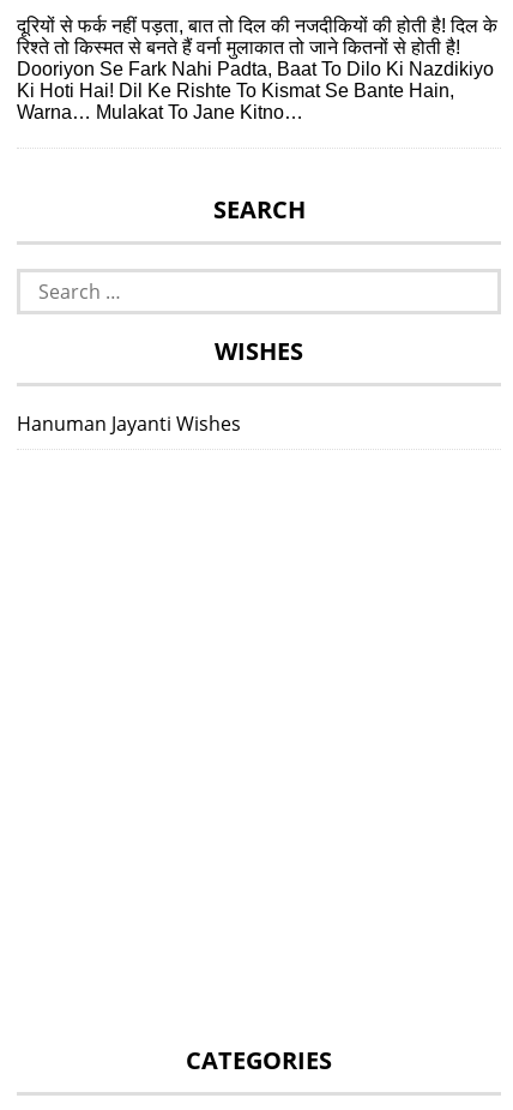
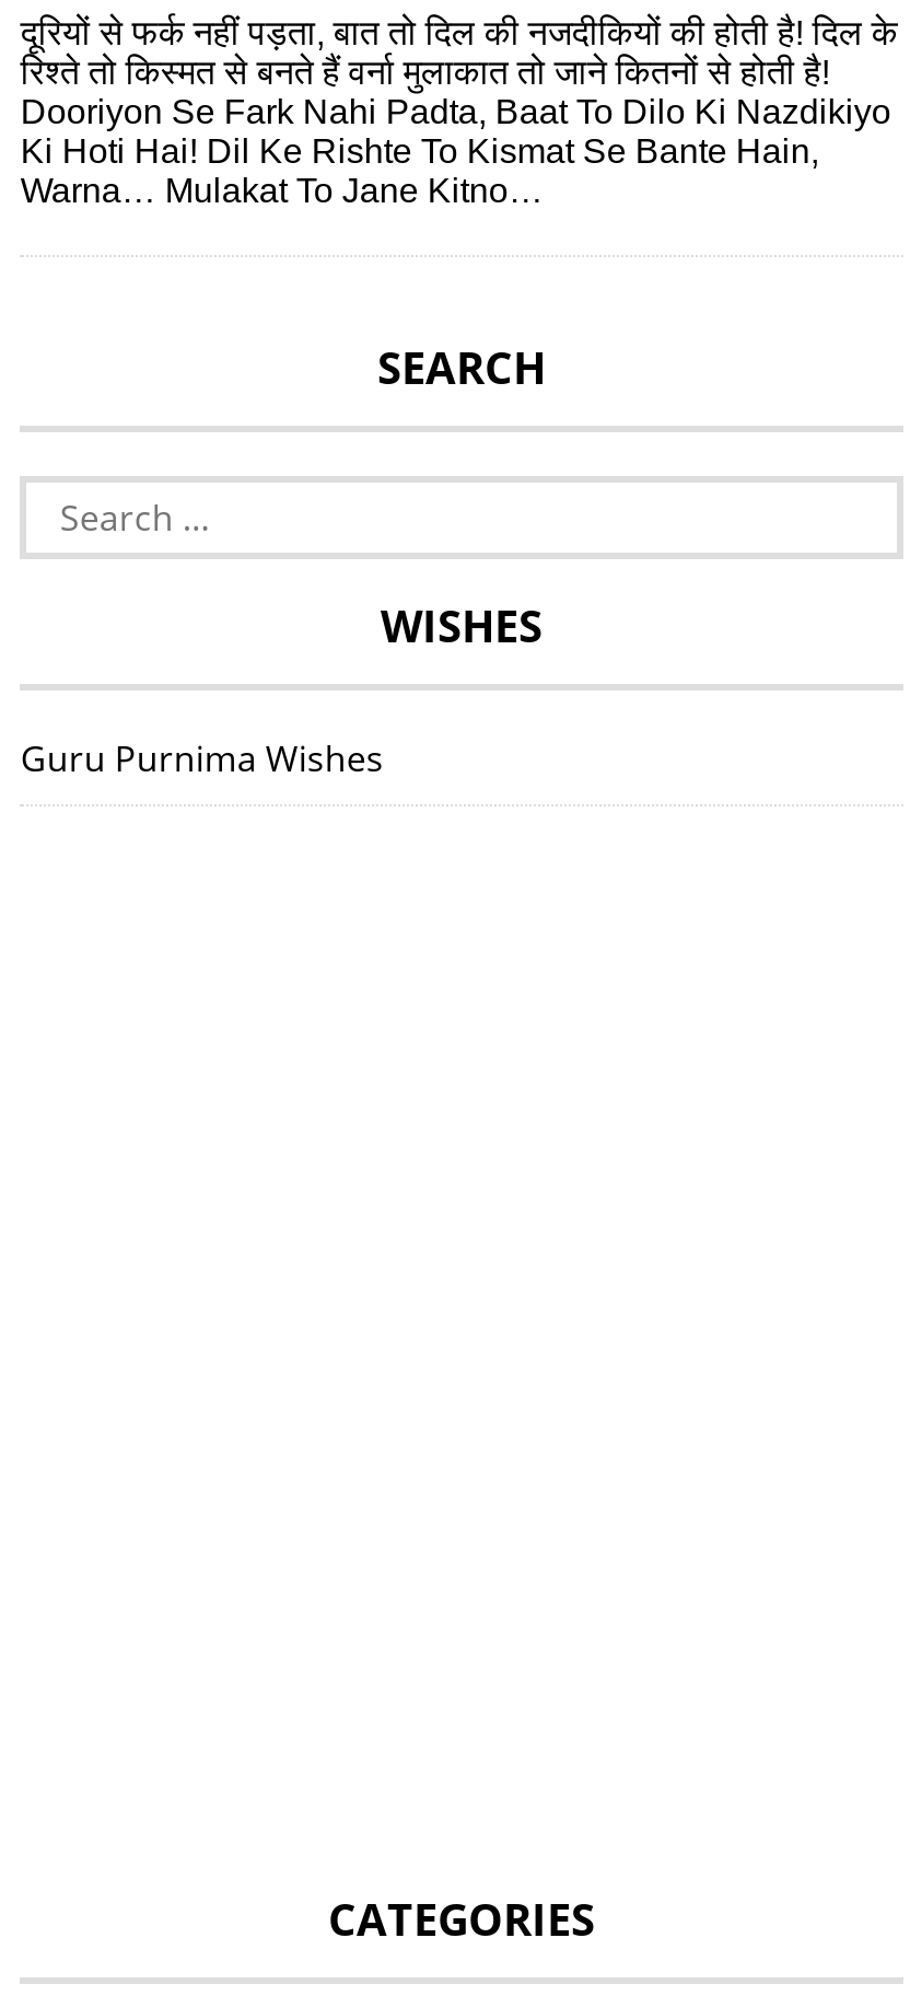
- Hanuman Jayanti Wishes
+ Guru Purnima Wishes
